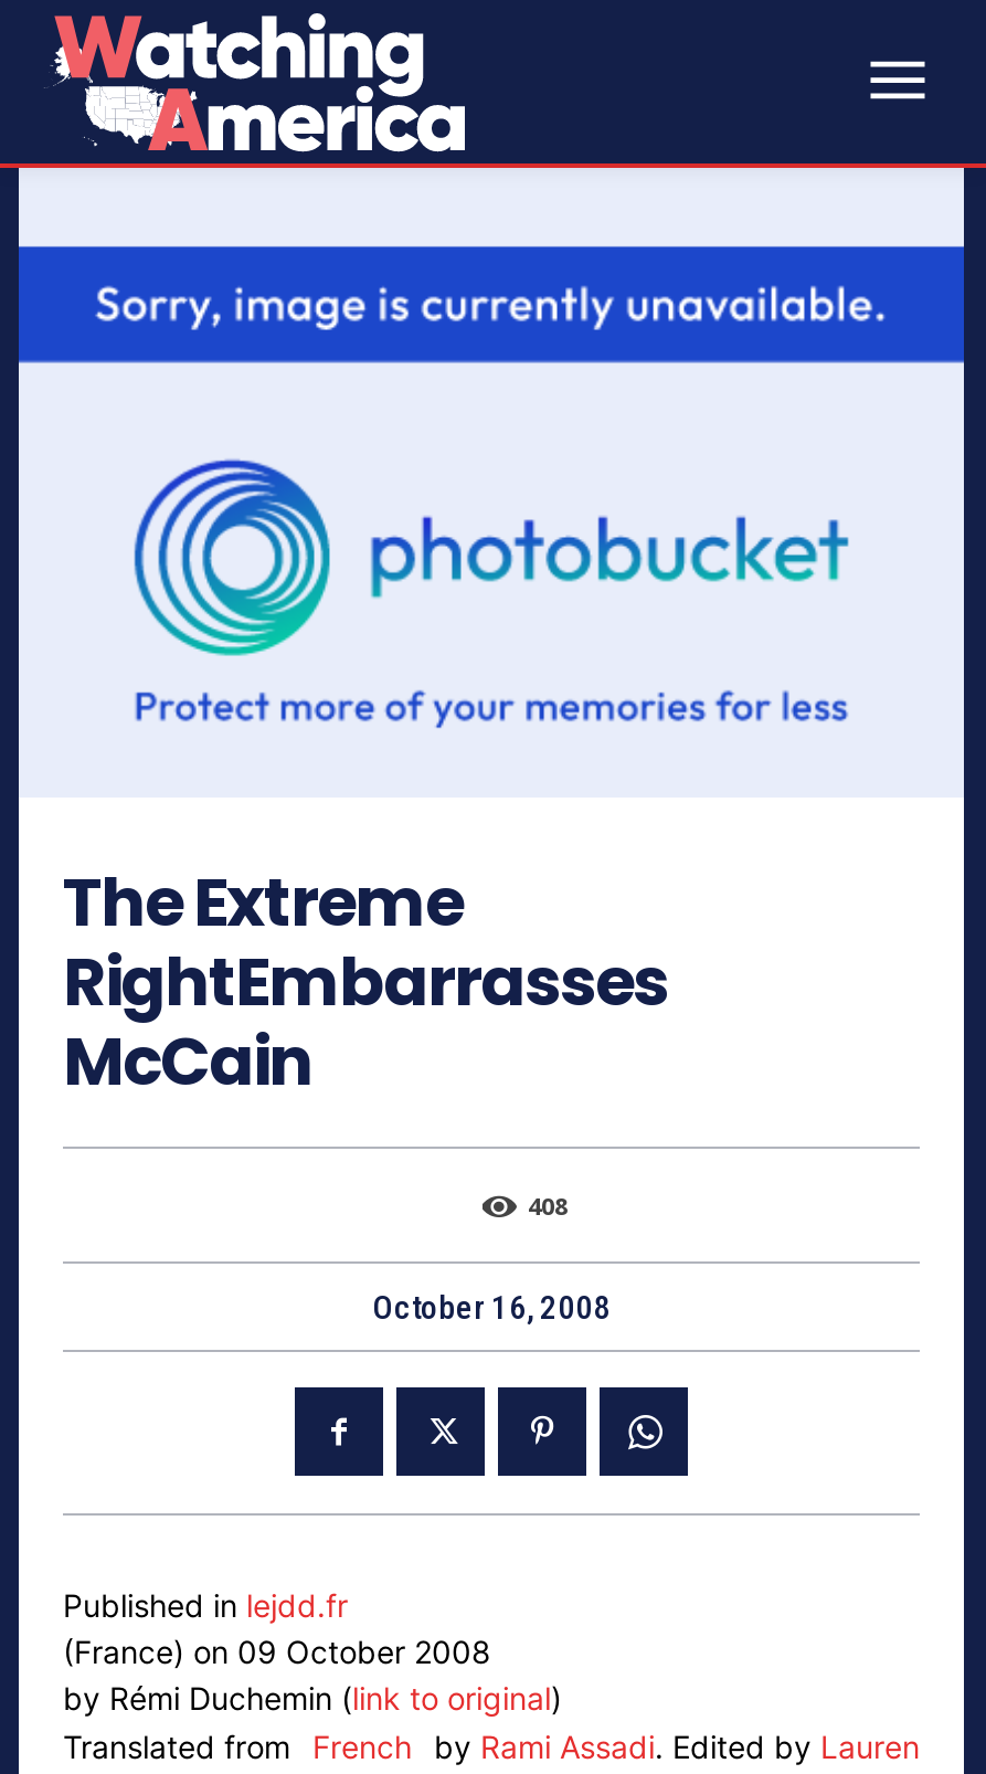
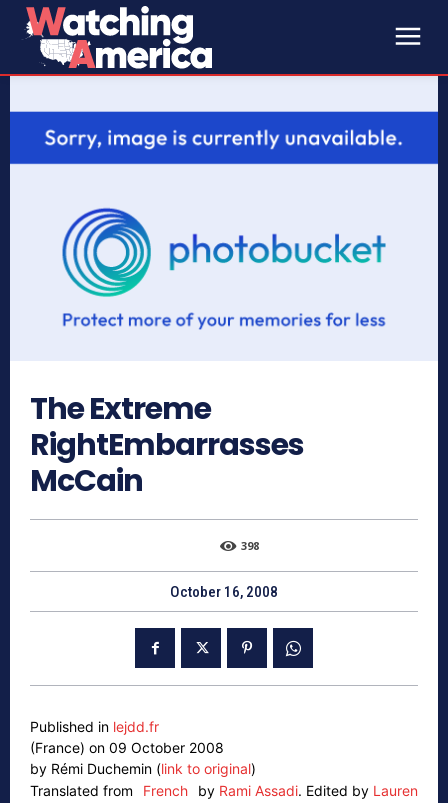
- 408
+ 398
